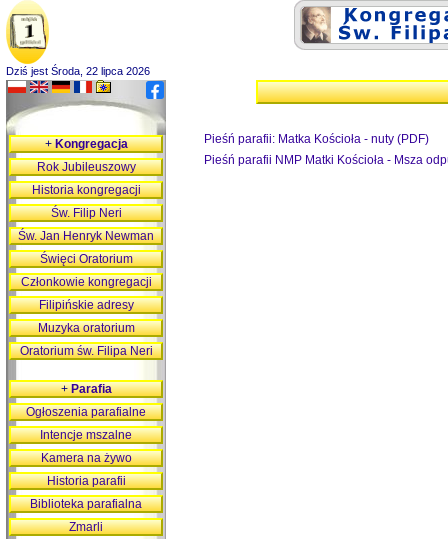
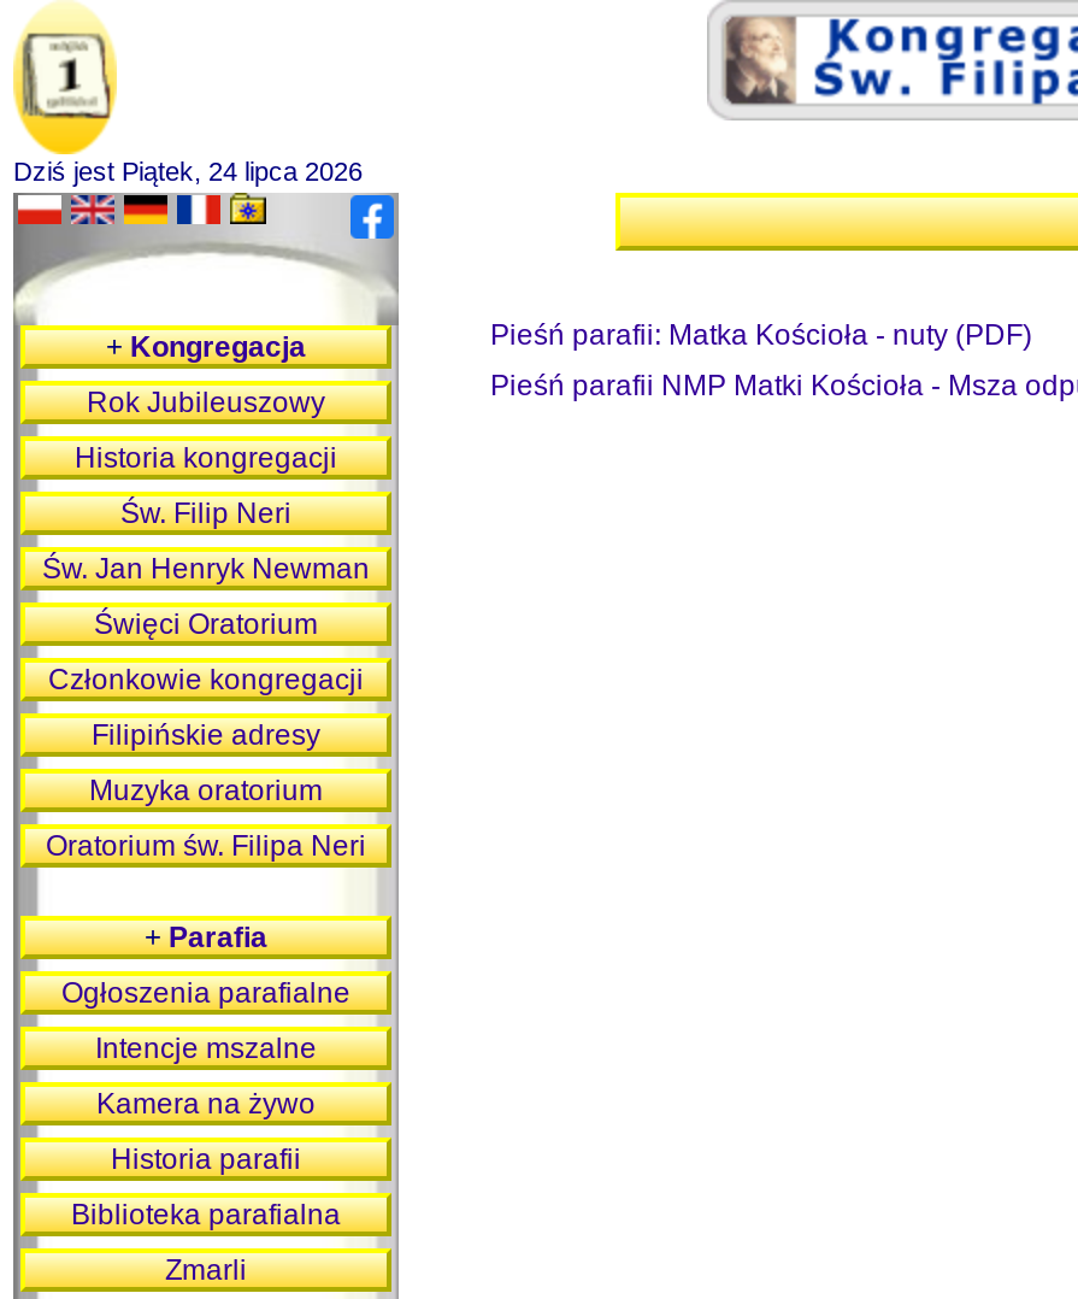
- Dziś jest Środa, 22 lipca 2026
+ Dziś jest Piątek, 24 lipca 2026
